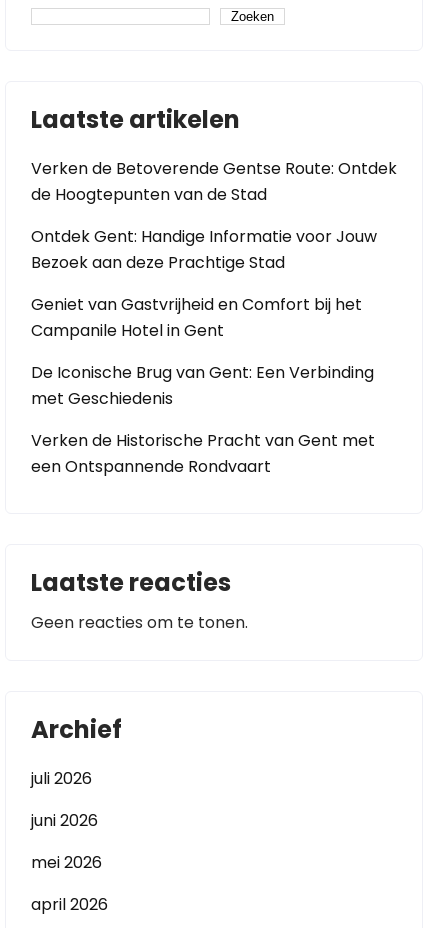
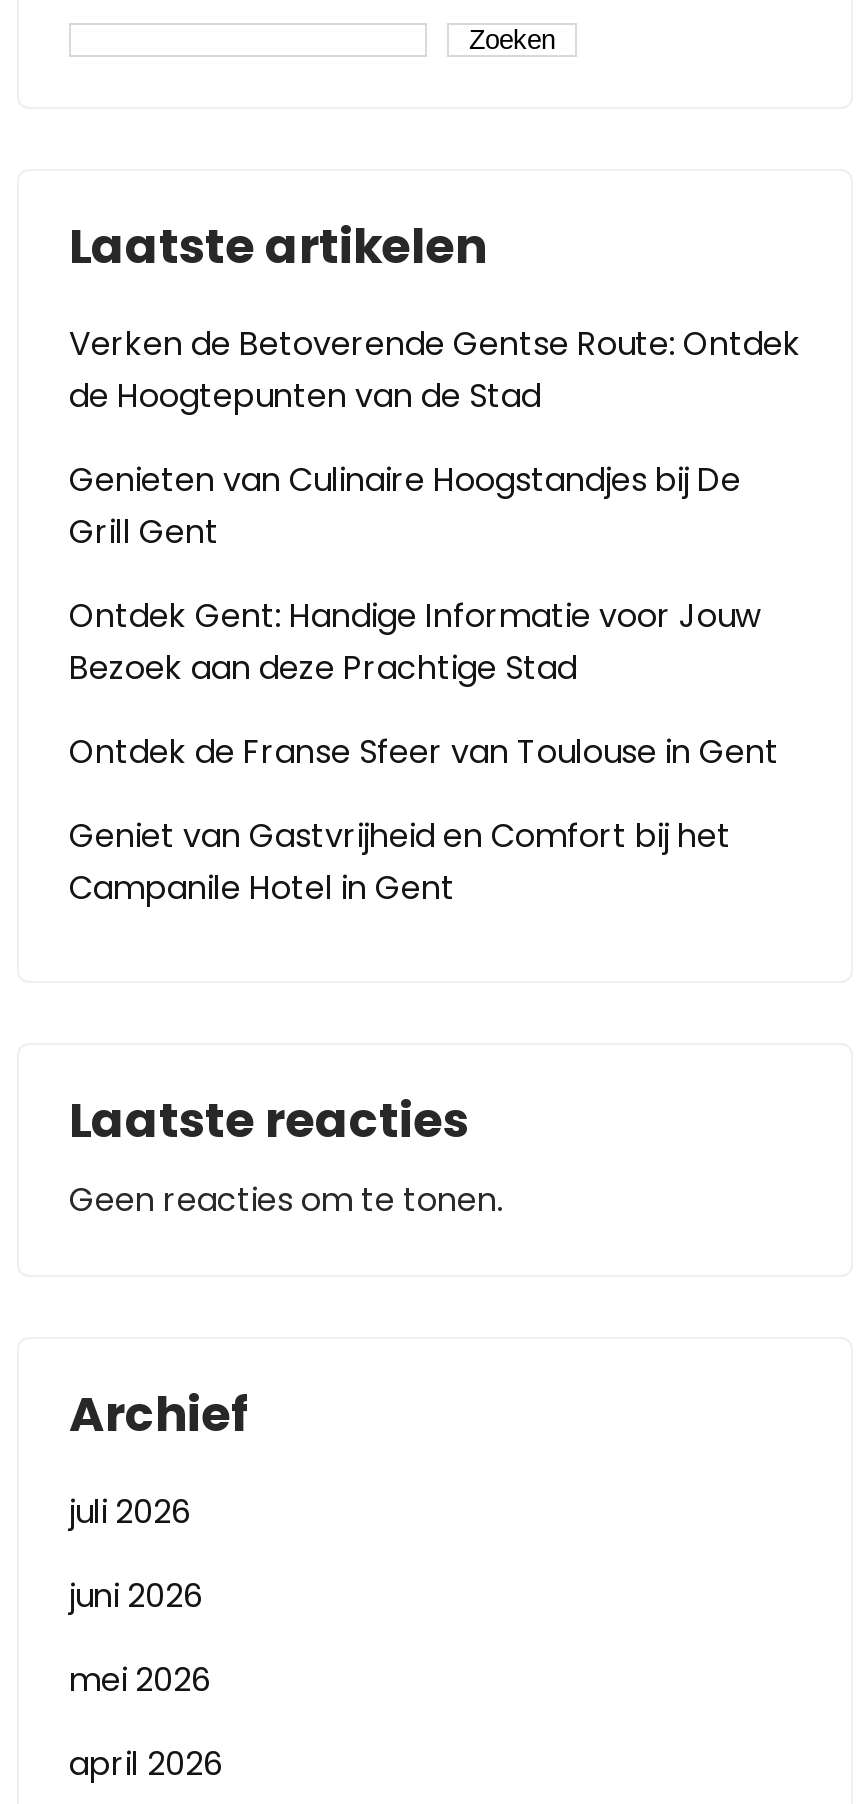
+ Genieten van Culinaire Hoogstandjes bij De
+ Grill Gent

moved down: Ontdek Gent: Handige Informatie voor Jouw | Bezoek aan deze Prachtige Stad

+ Ontdek de Franse Sfeer van Toulouse in Gent

moved down: Geniet van Gastvrijheid en Comfort bij het | Campanile Hotel in Gent

- De Iconische Brug van Gent: Een Verbinding
- met Geschiedenis
- Verken de Historische Pracht van Gent met
- een Ontspannende Rondvaart
